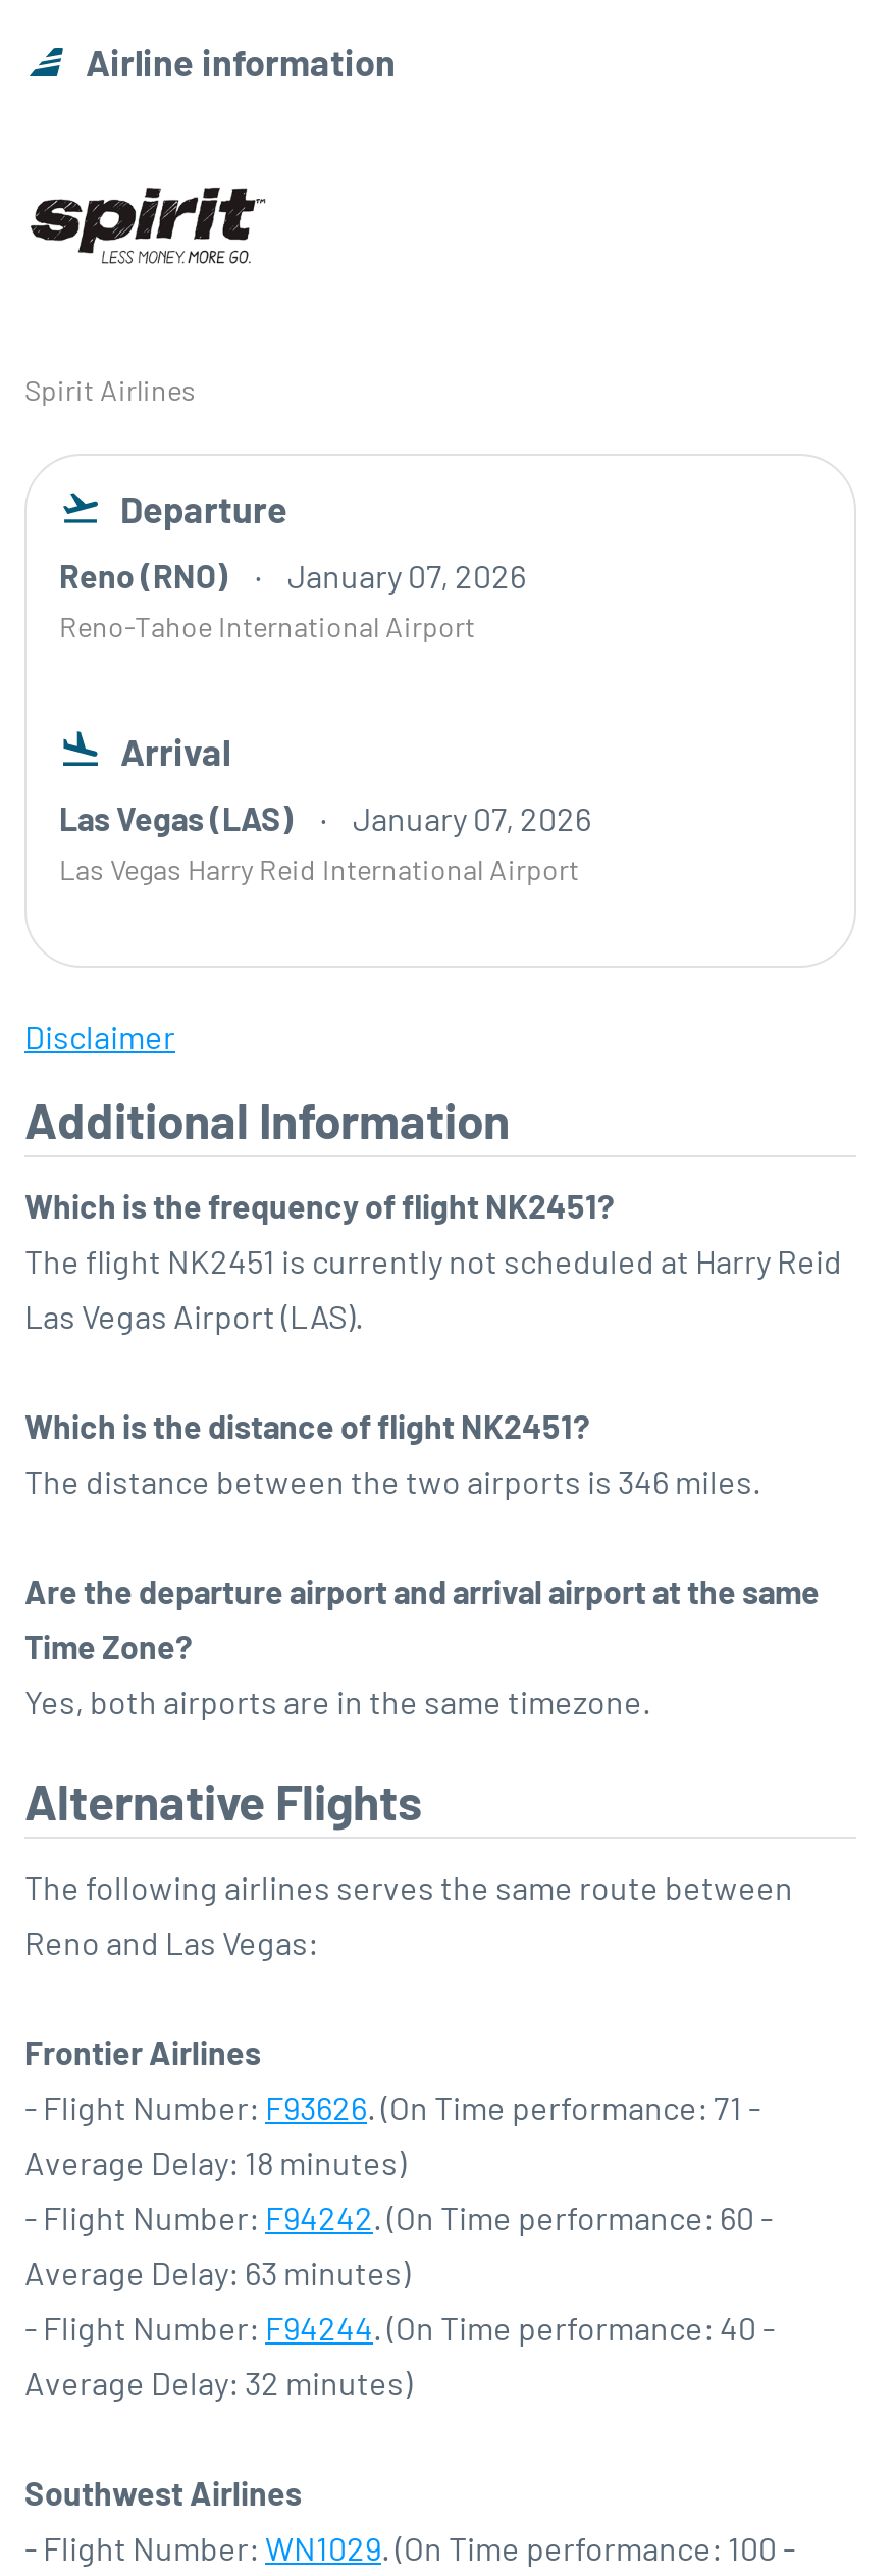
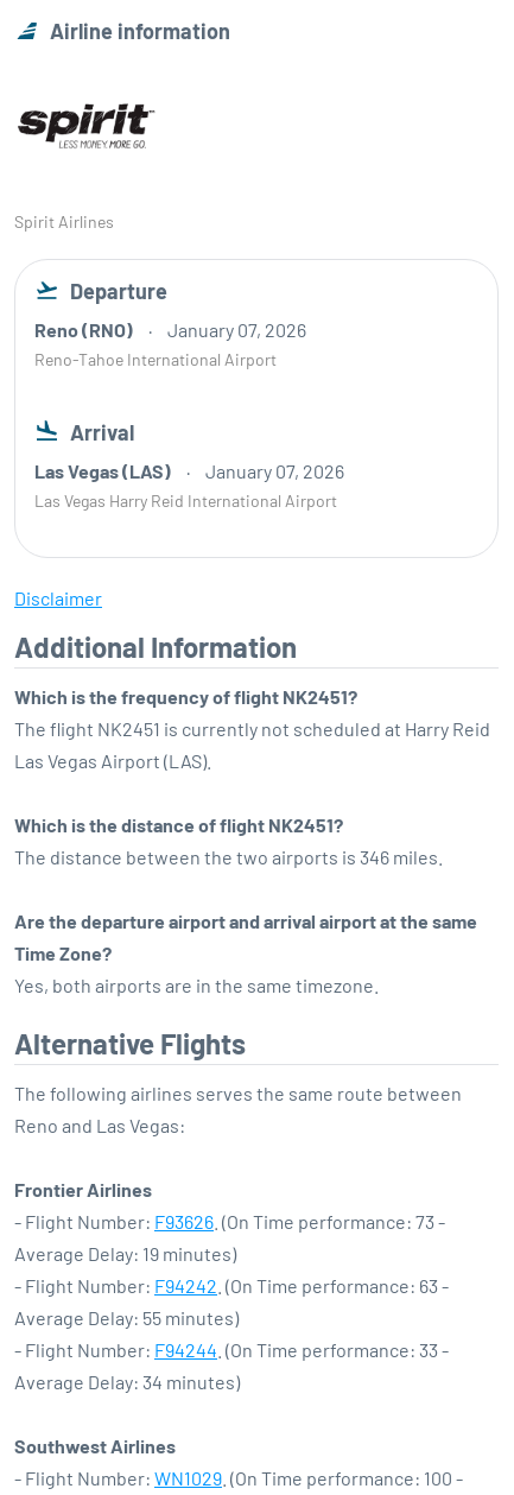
- - Flight Number: F93626. (On Time performance: 71 -
+ - Flight Number: F93626. (On Time performance: 73 -

- Average Delay: 18 minutes)
+ Average Delay: 19 minutes)

- - Flight Number: F94242. (On Time performance: 60 -
+ - Flight Number: F94242. (On Time performance: 63 -

- Average Delay: 63 minutes)
+ Average Delay: 55 minutes)

- - Flight Number: F94244. (On Time performance: 40 -
+ - Flight Number: F94244. (On Time performance: 33 -

- Average Delay: 32 minutes)
+ Average Delay: 34 minutes)
